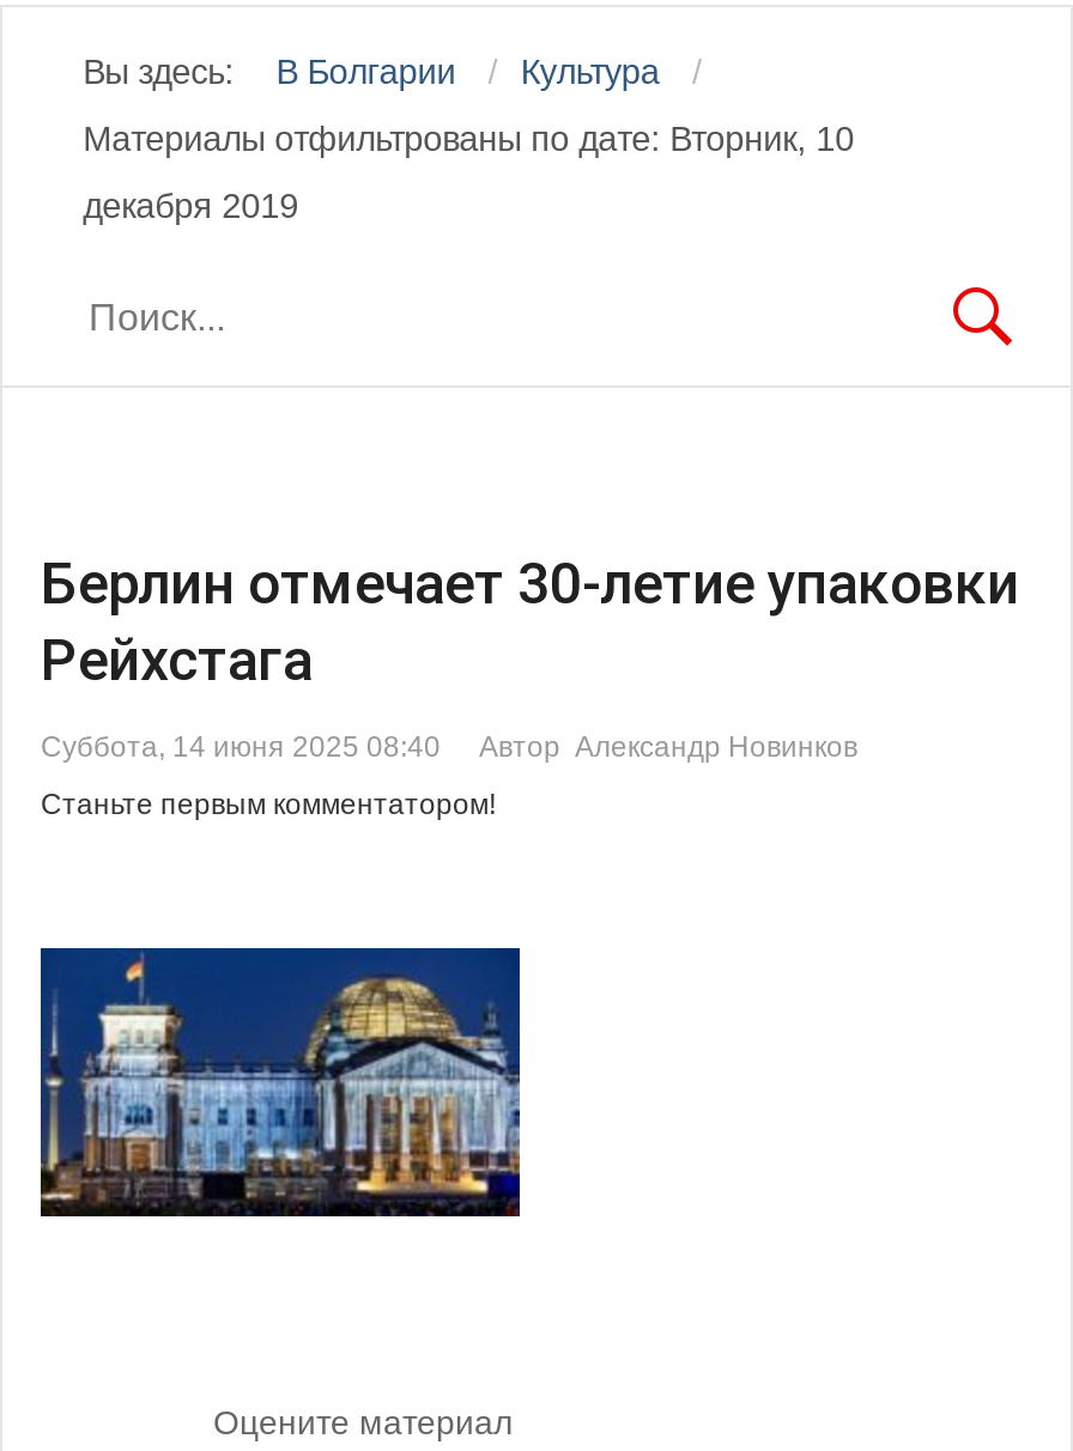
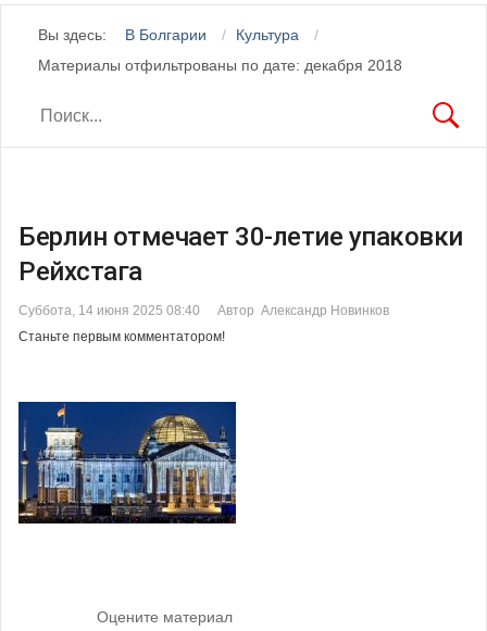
- Материалы отфильтрованы по дате: Вторник, 10
- декабря 2019
+ Материалы отфильтрованы по дате: декабря 2018
